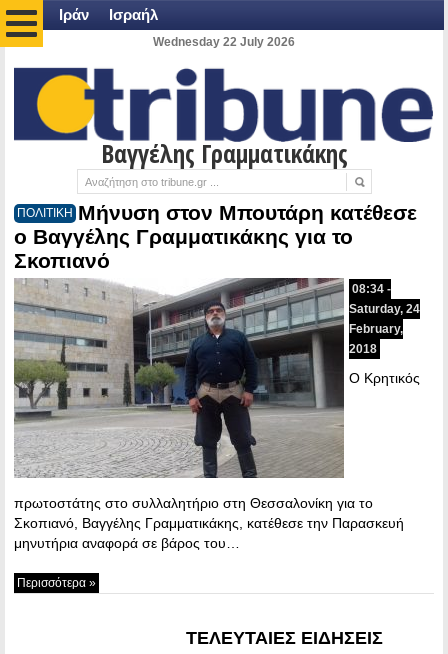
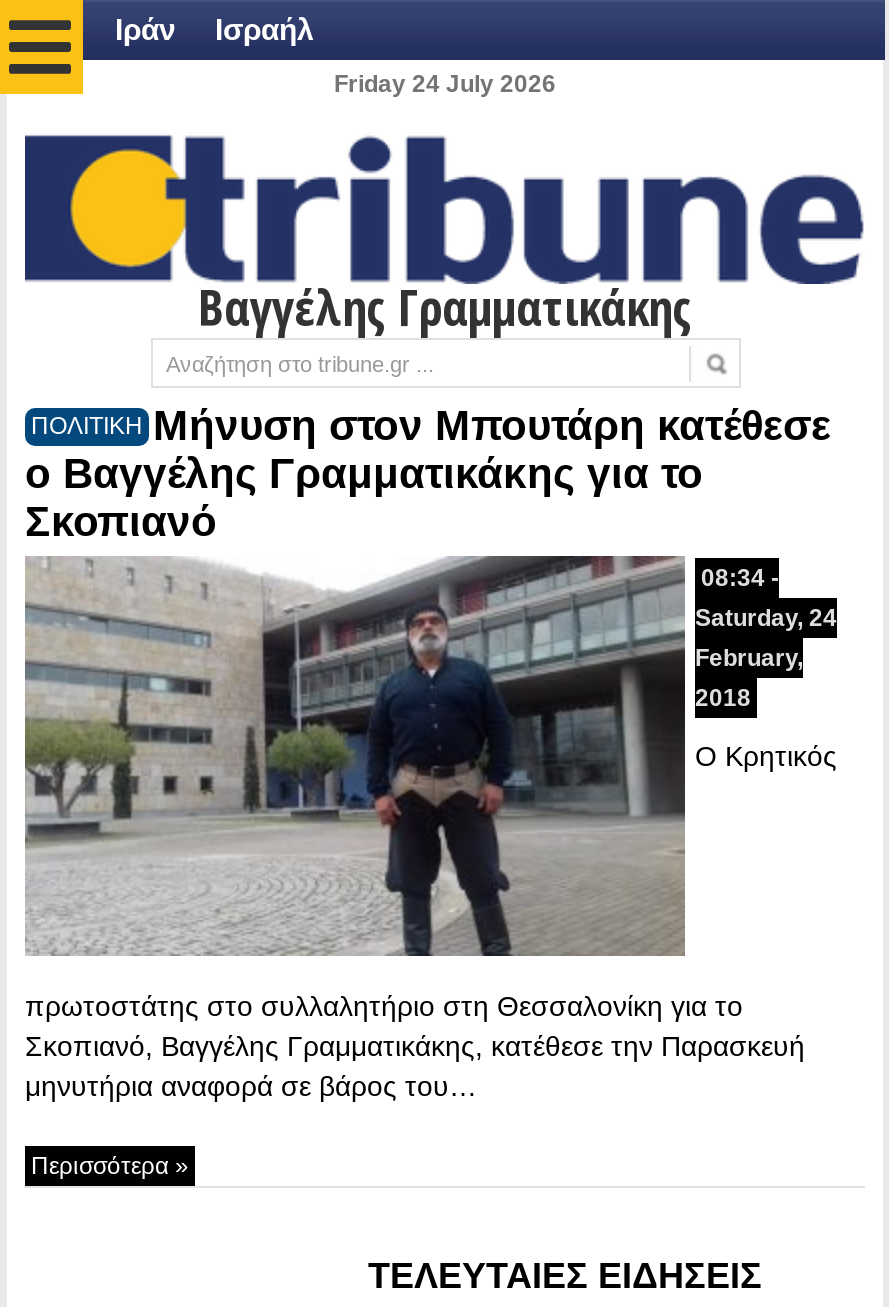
- Wednesday 22 July 2026
+ Friday 24 July 2026
